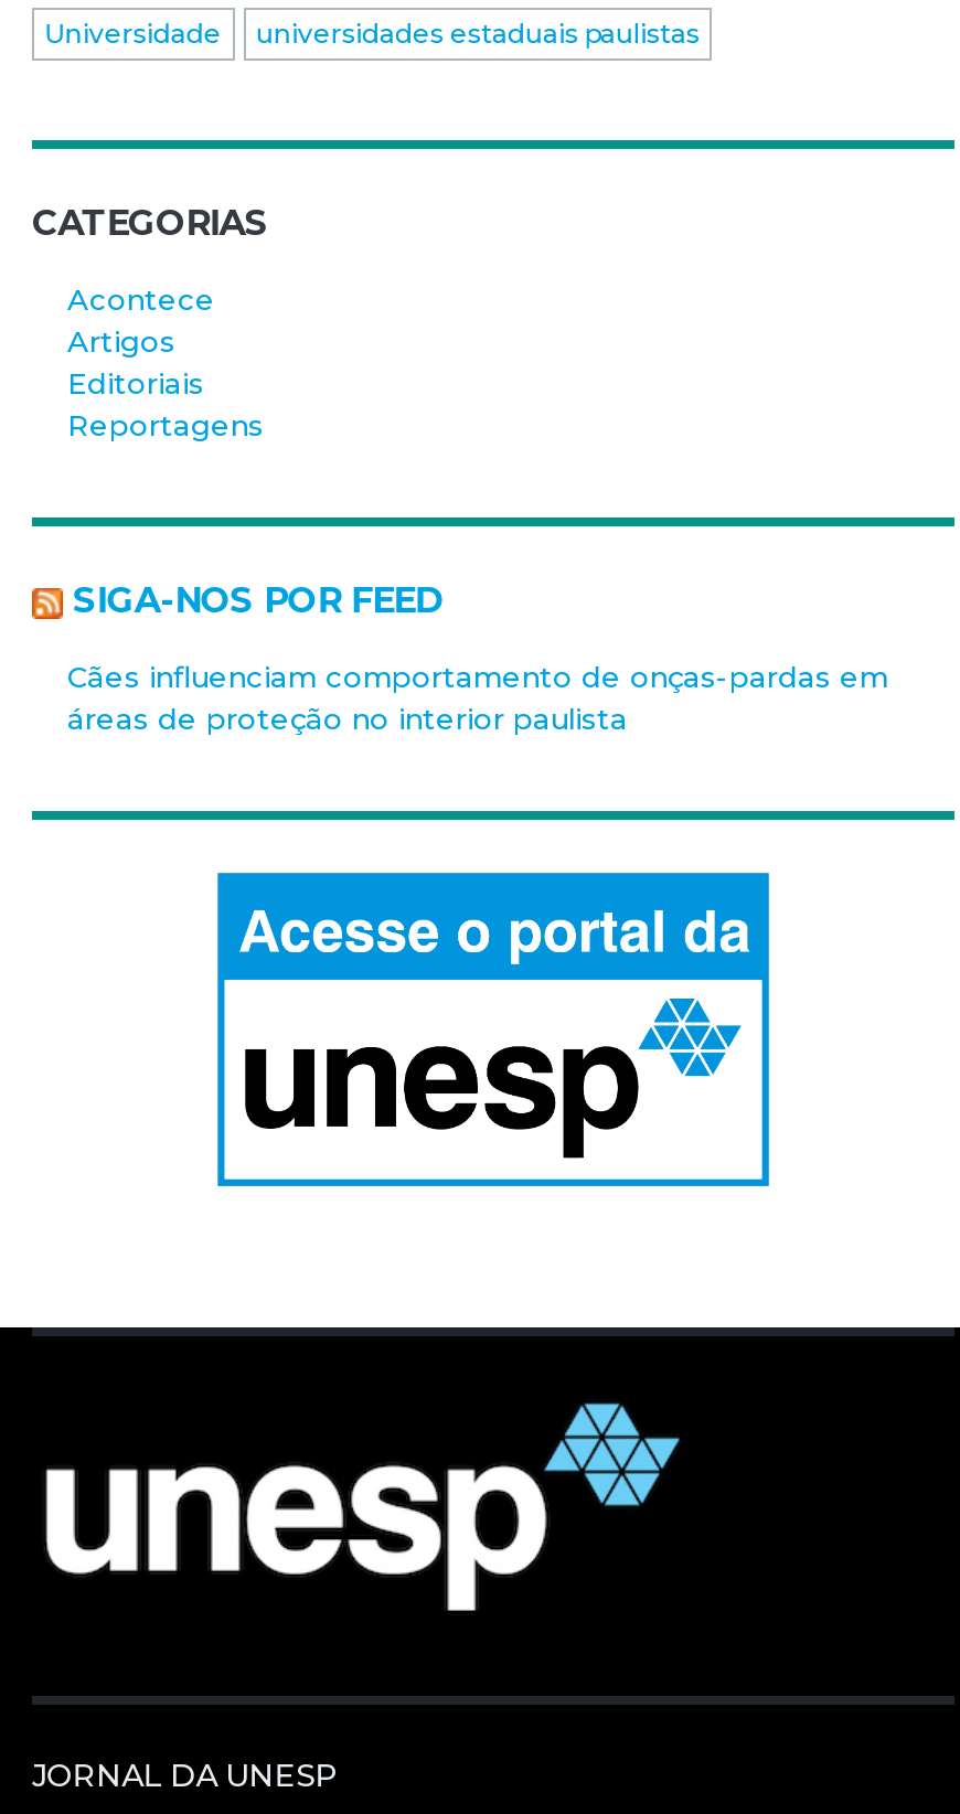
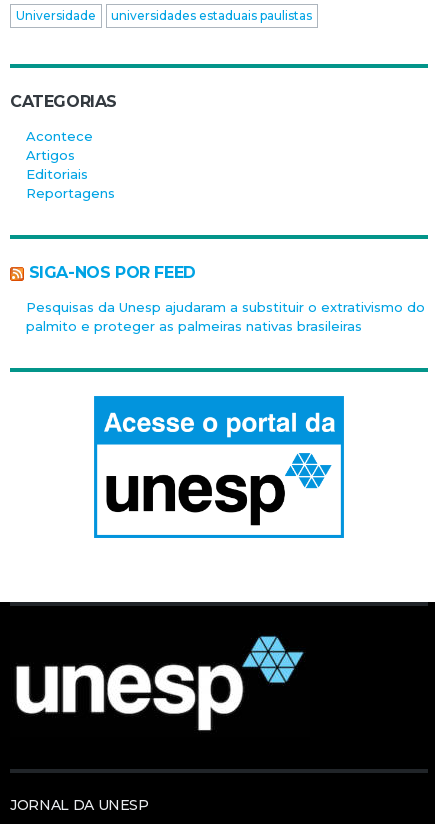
- Cães influenciam comportamento de onças-pardas em
- áreas de proteção no interior paulista
+ Pesquisas da Unesp ajudaram a substituir o extrativismo do
+ palmito e proteger as palmeiras nativas brasileiras
